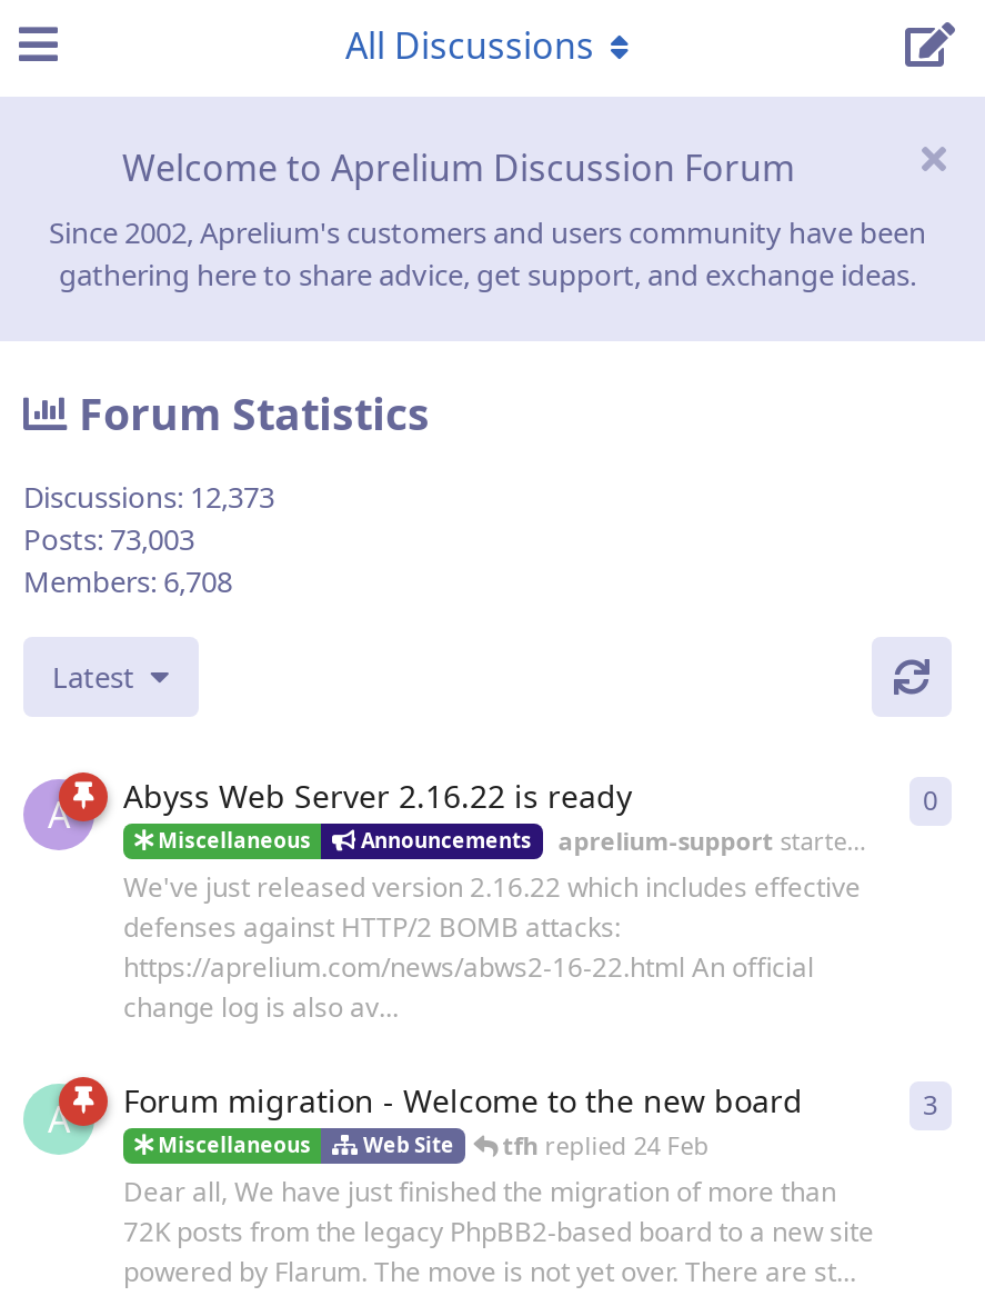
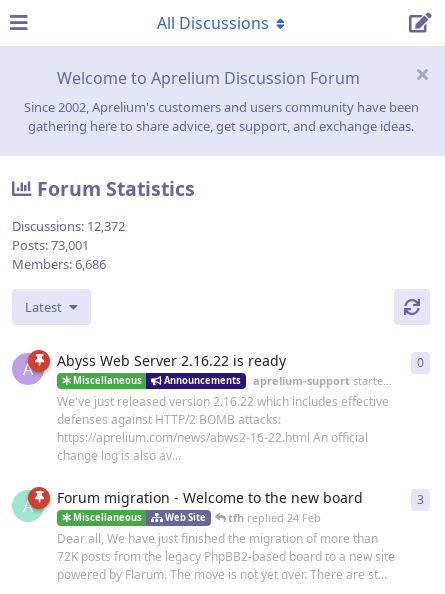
- Discussions: 12,373
+ Discussions: 12,372

- Posts: 73,003
+ Posts: 73,001

- Members: 6,708
+ Members: 6,686
